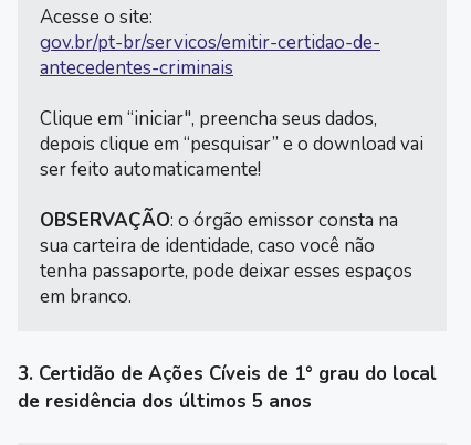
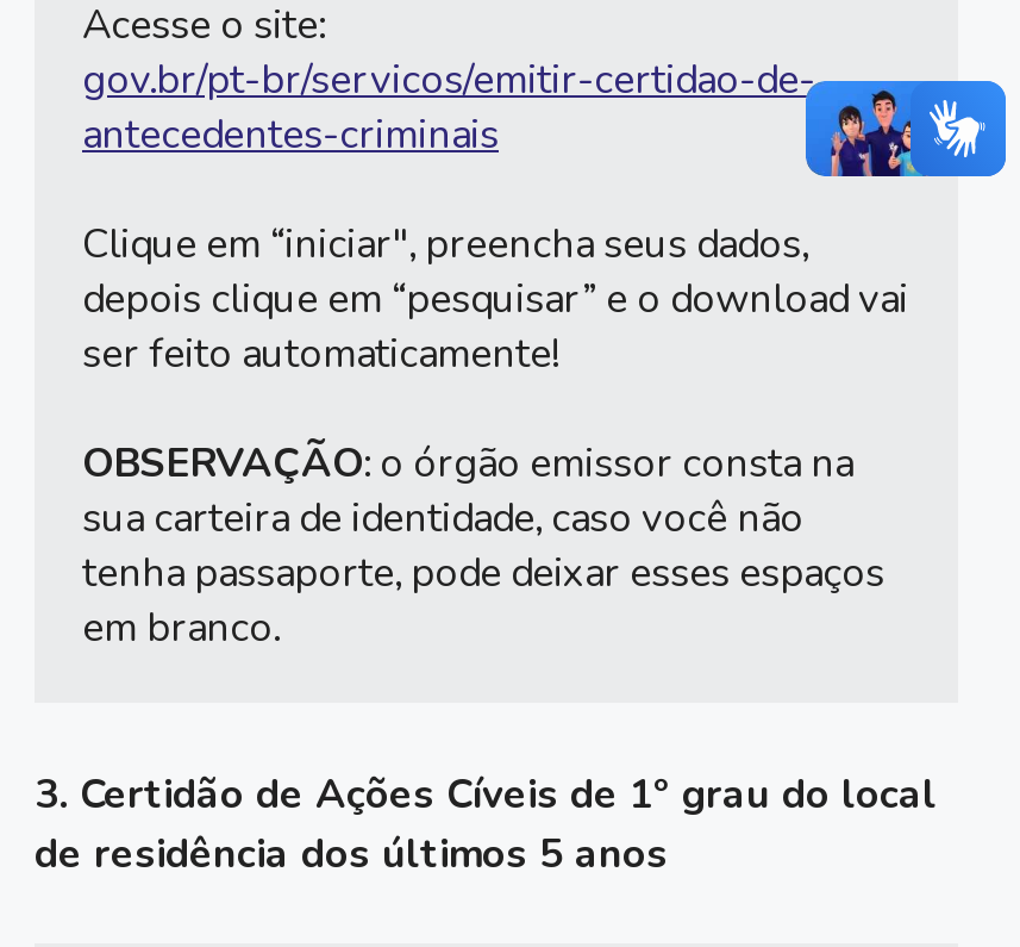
+ [image]
